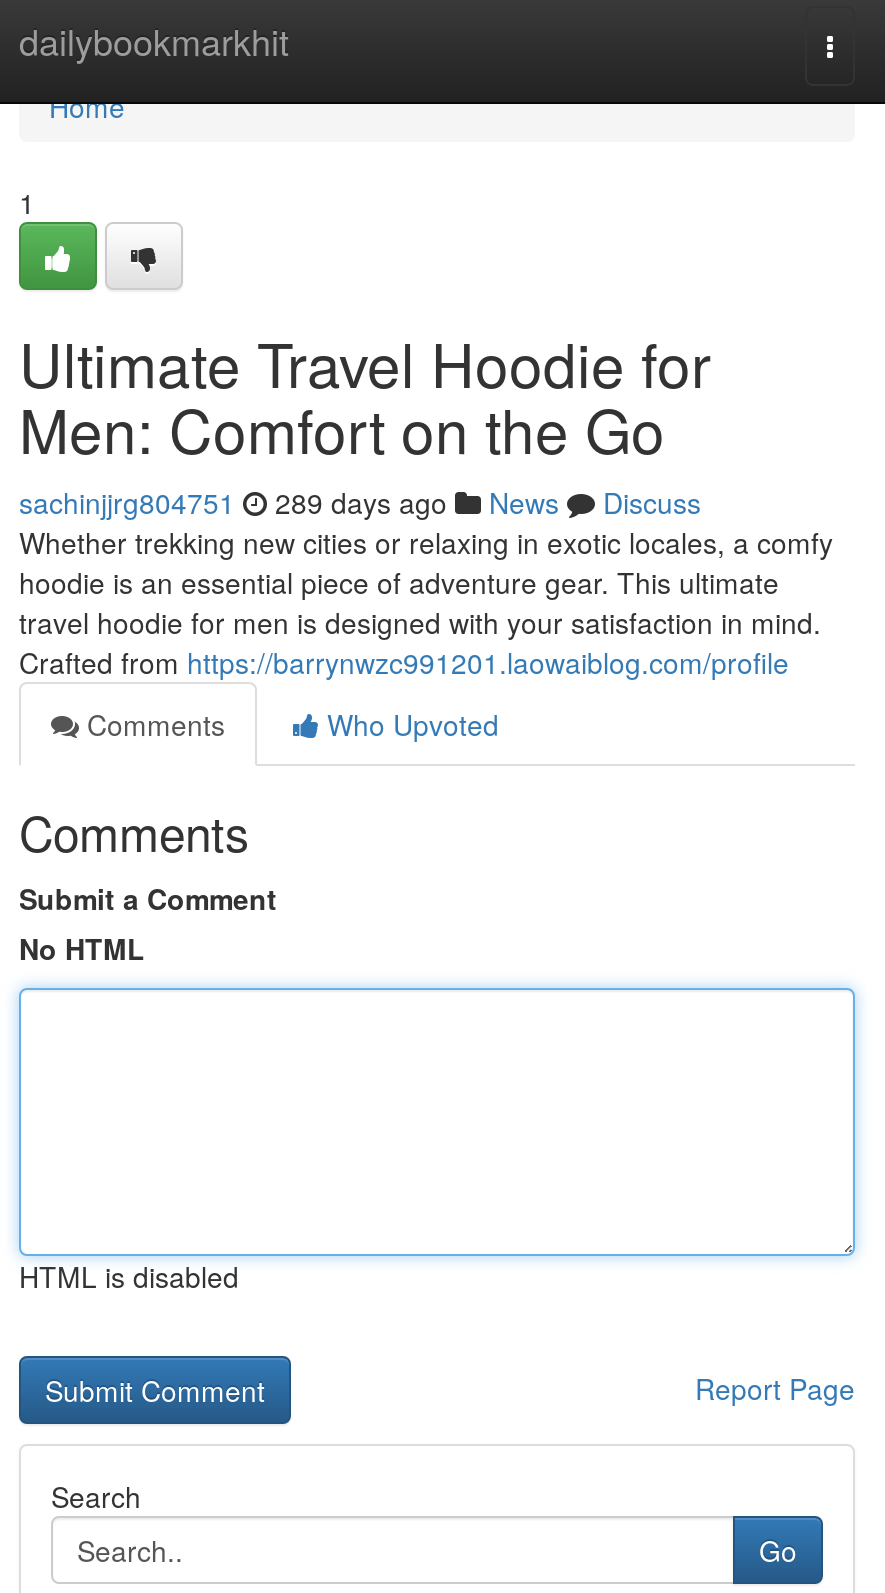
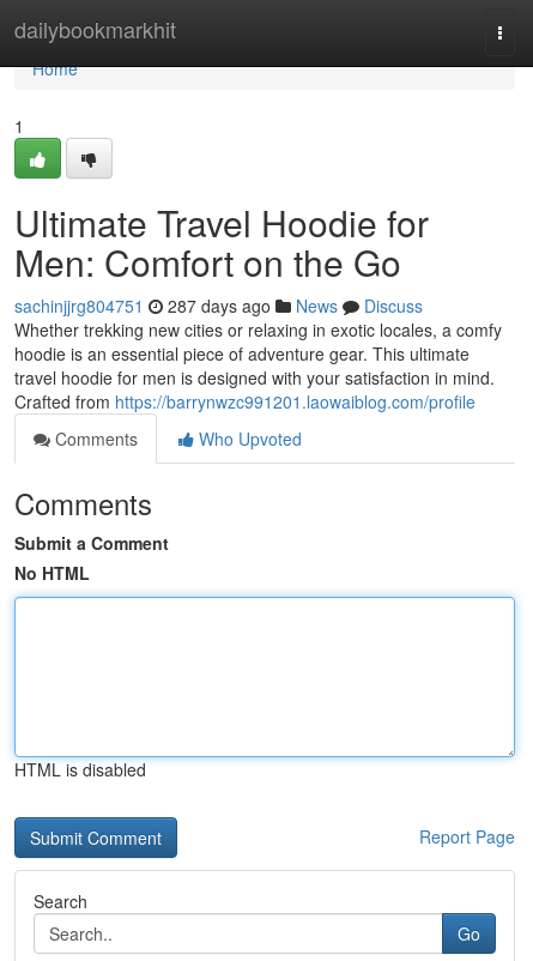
- sachinjjrg804751 289 days ago News Discuss
+ sachinjjrg804751 287 days ago News Discuss
